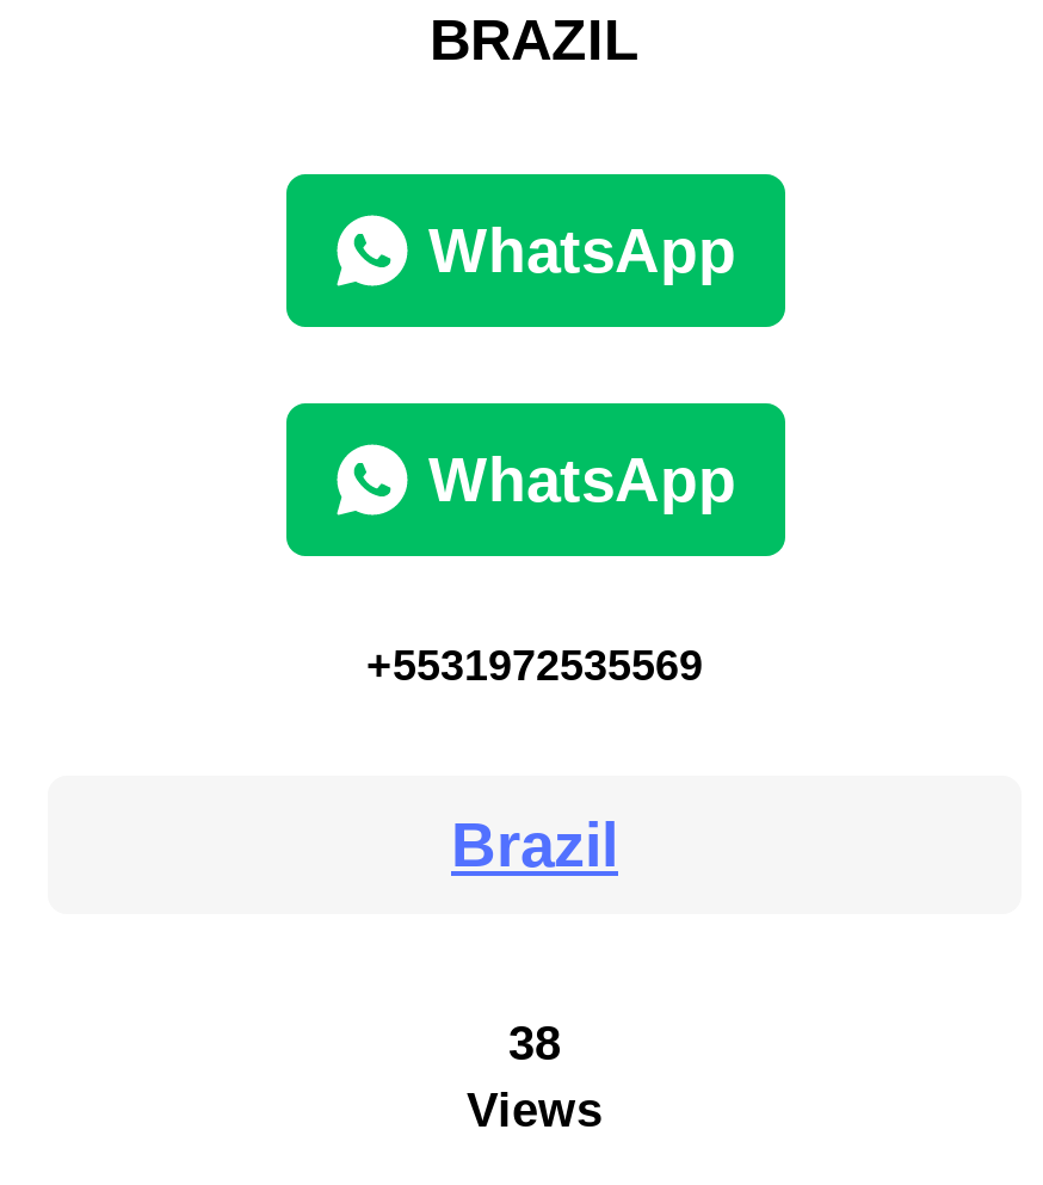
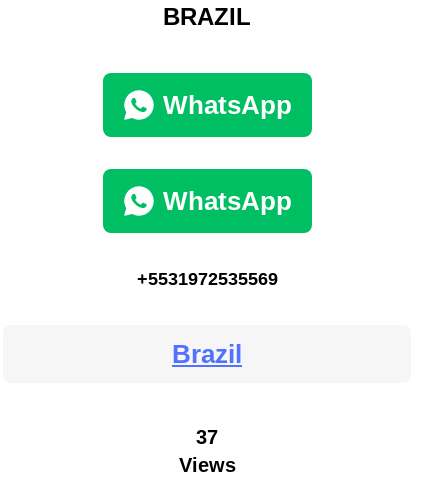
- 38
+ 37
